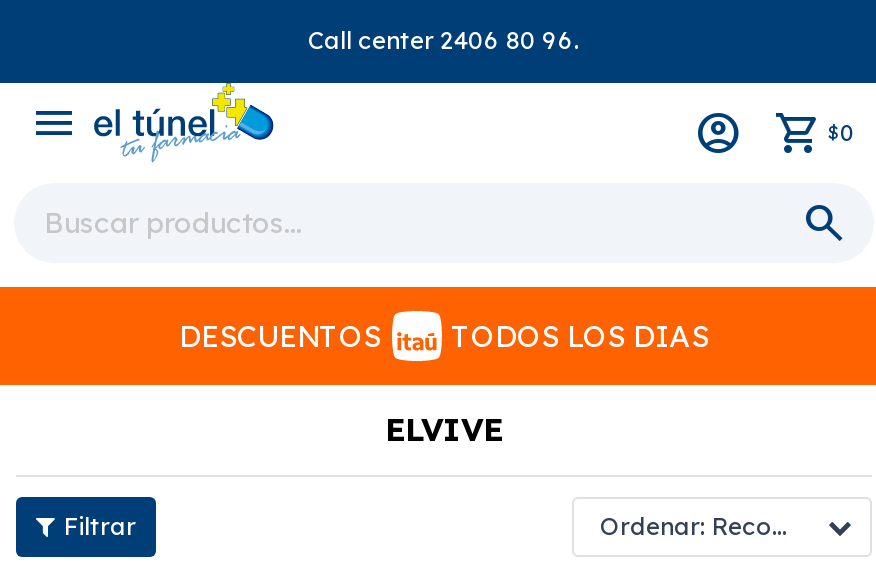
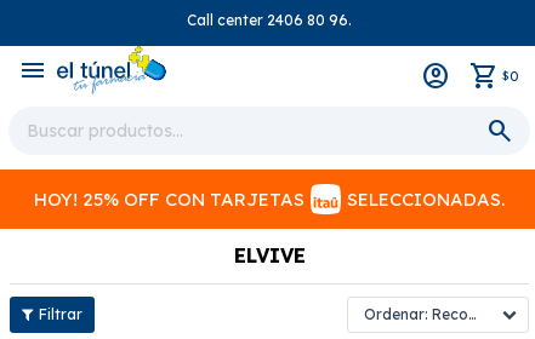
- DESCUENTOS
- TODOS LOS DIAS
+ HOY! 25% OFF CON TARJETAS
+ SELECCIONADAS.
